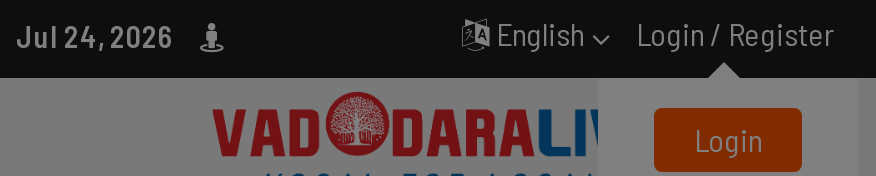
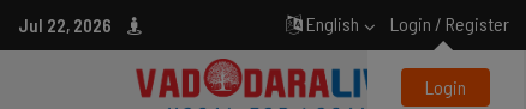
- Jul 24, 2026
+ Jul 22, 2026
